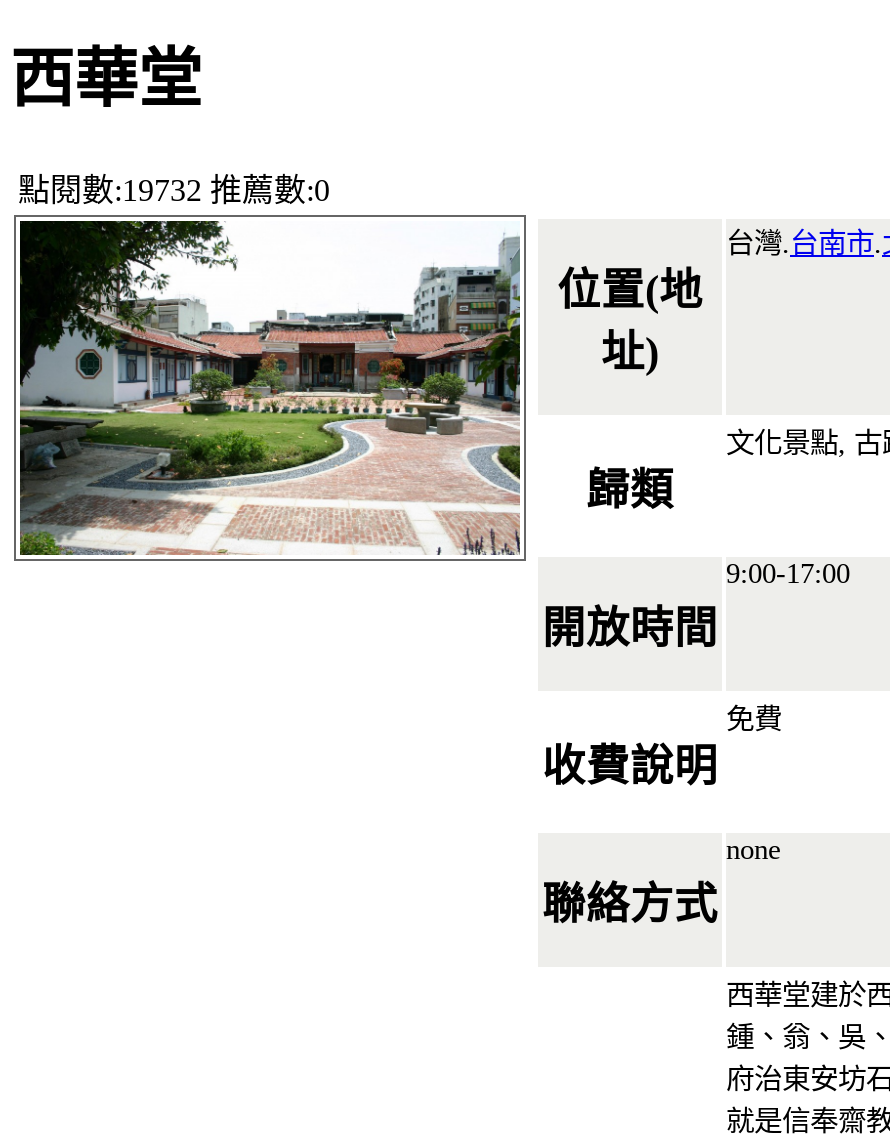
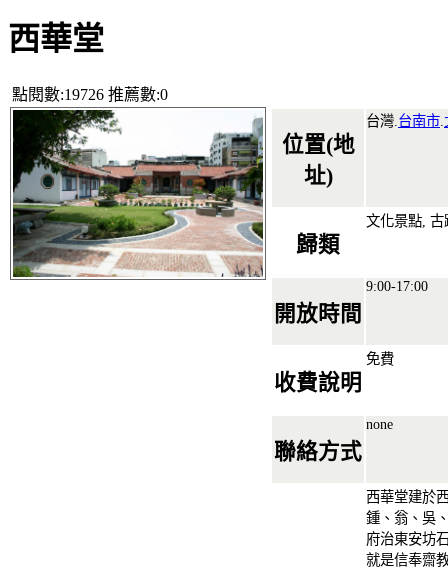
- 點閱數:19732 推薦數:0
+ 點閱數:19726 推薦數:0
